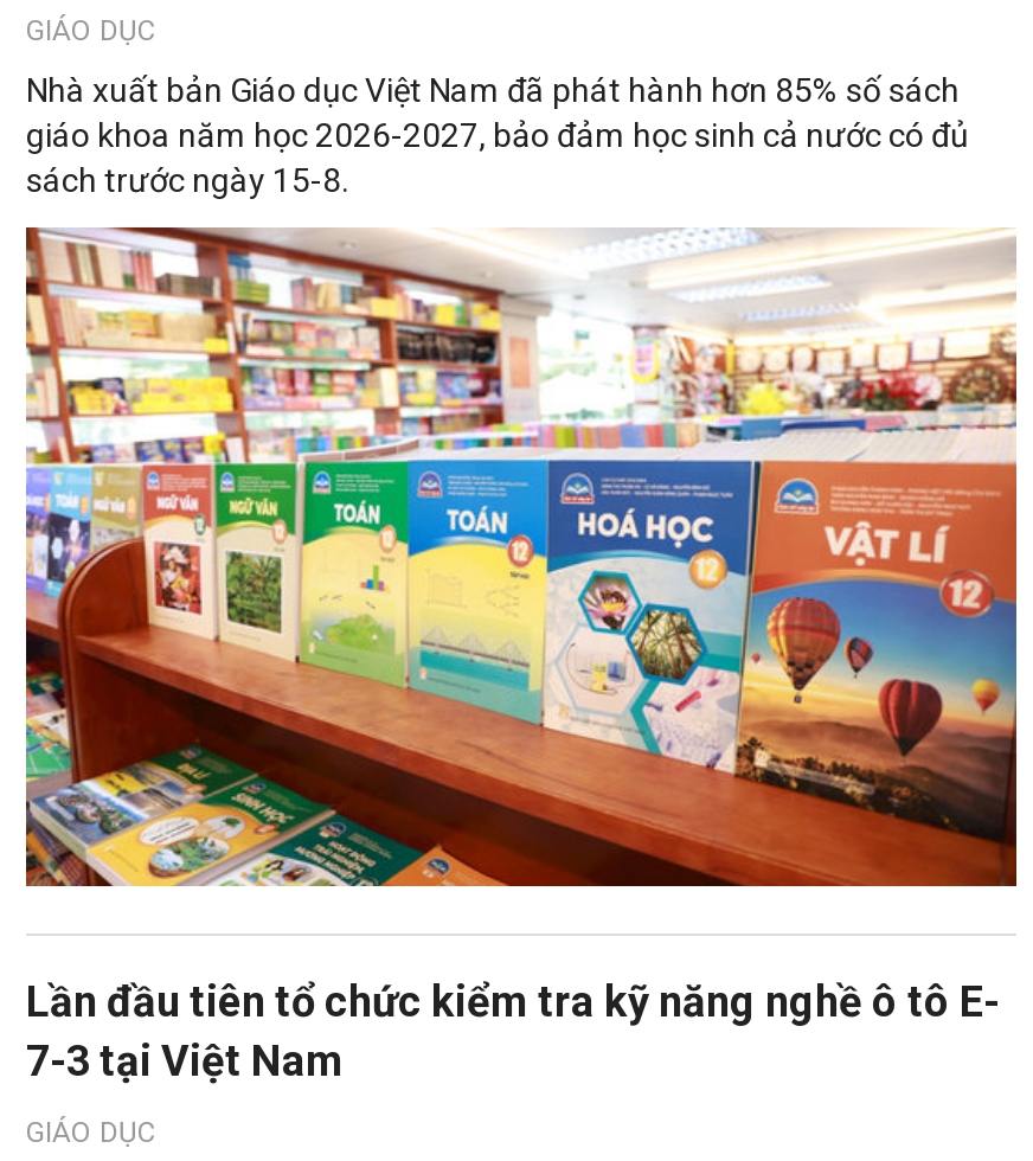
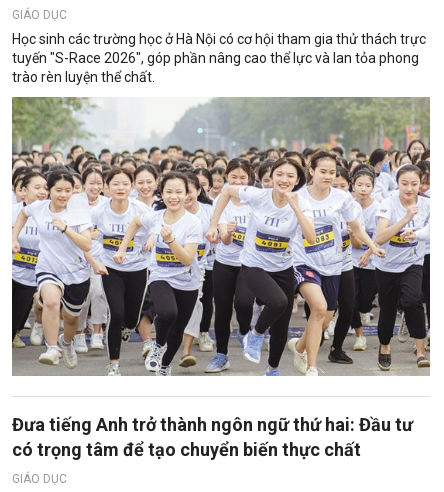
- Nhà xuất bản Giáo dục Việt Nam đã phát hành hơn 85% số sách
- giáo khoa năm học 2026-2027, bảo đảm học sinh cả nước có đủ
- sách trước ngày 15-8.
+ Học sinh các trường học ở Hà Nội có cơ hội tham gia thử thách trực
+ tuyến "S-Race 2026", góp phần nâng cao thể lực và lan tỏa phong
+ trào rèn luyện thể chất.

- [image]
- Lần đầu tiên tổ chức kiểm tra kỹ năng nghề ô tô E-
- 7-3 tại Việt Nam
+ [image]
+ Đưa tiếng Anh trở thành ngôn ngữ thứ hai: Đầu tư
+ có trọng tâm để tạo chuyển biến thực chất
